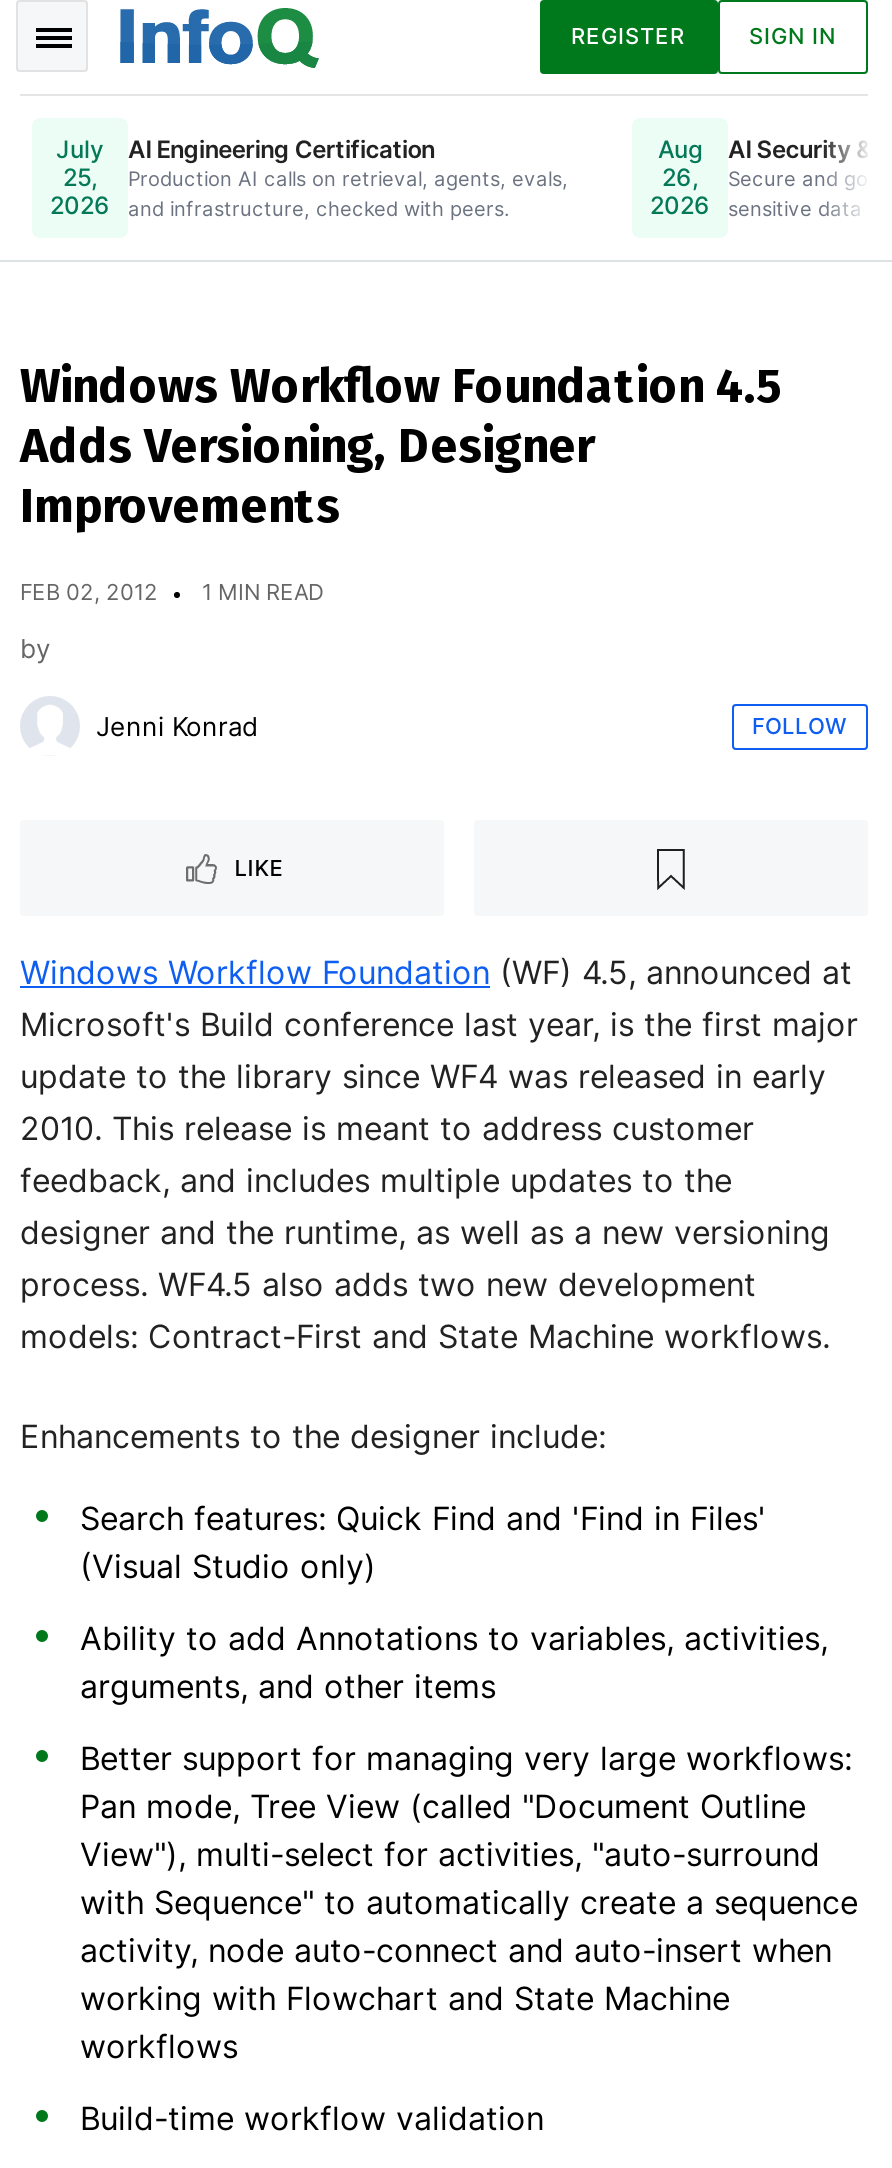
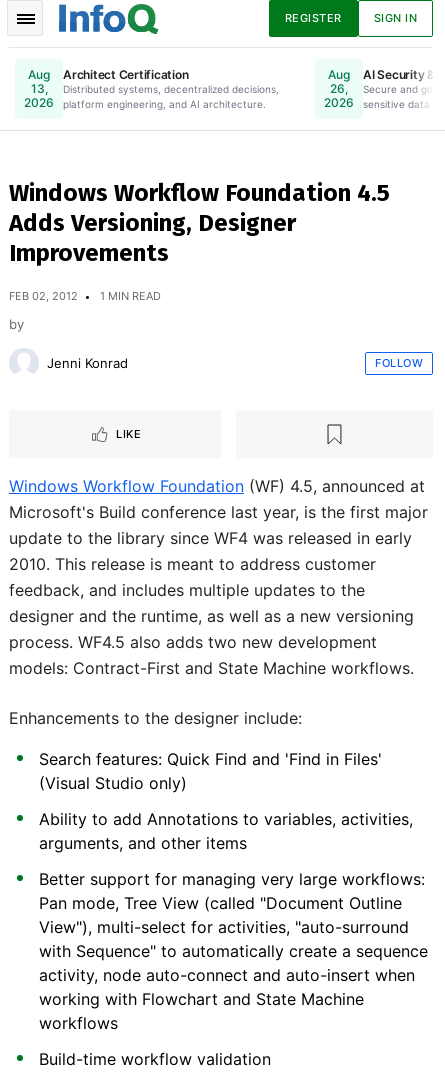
- July
- 25,
+ Aug
+ 13,

- AI Engineering Certification
- Production AI calls on retrieval, agents, evals,
- and infrastructure, checked with peers.
+ Architect Certification
+ Distributed systems, decentralized decisions,
+ platform engineering, and AI architecture.
